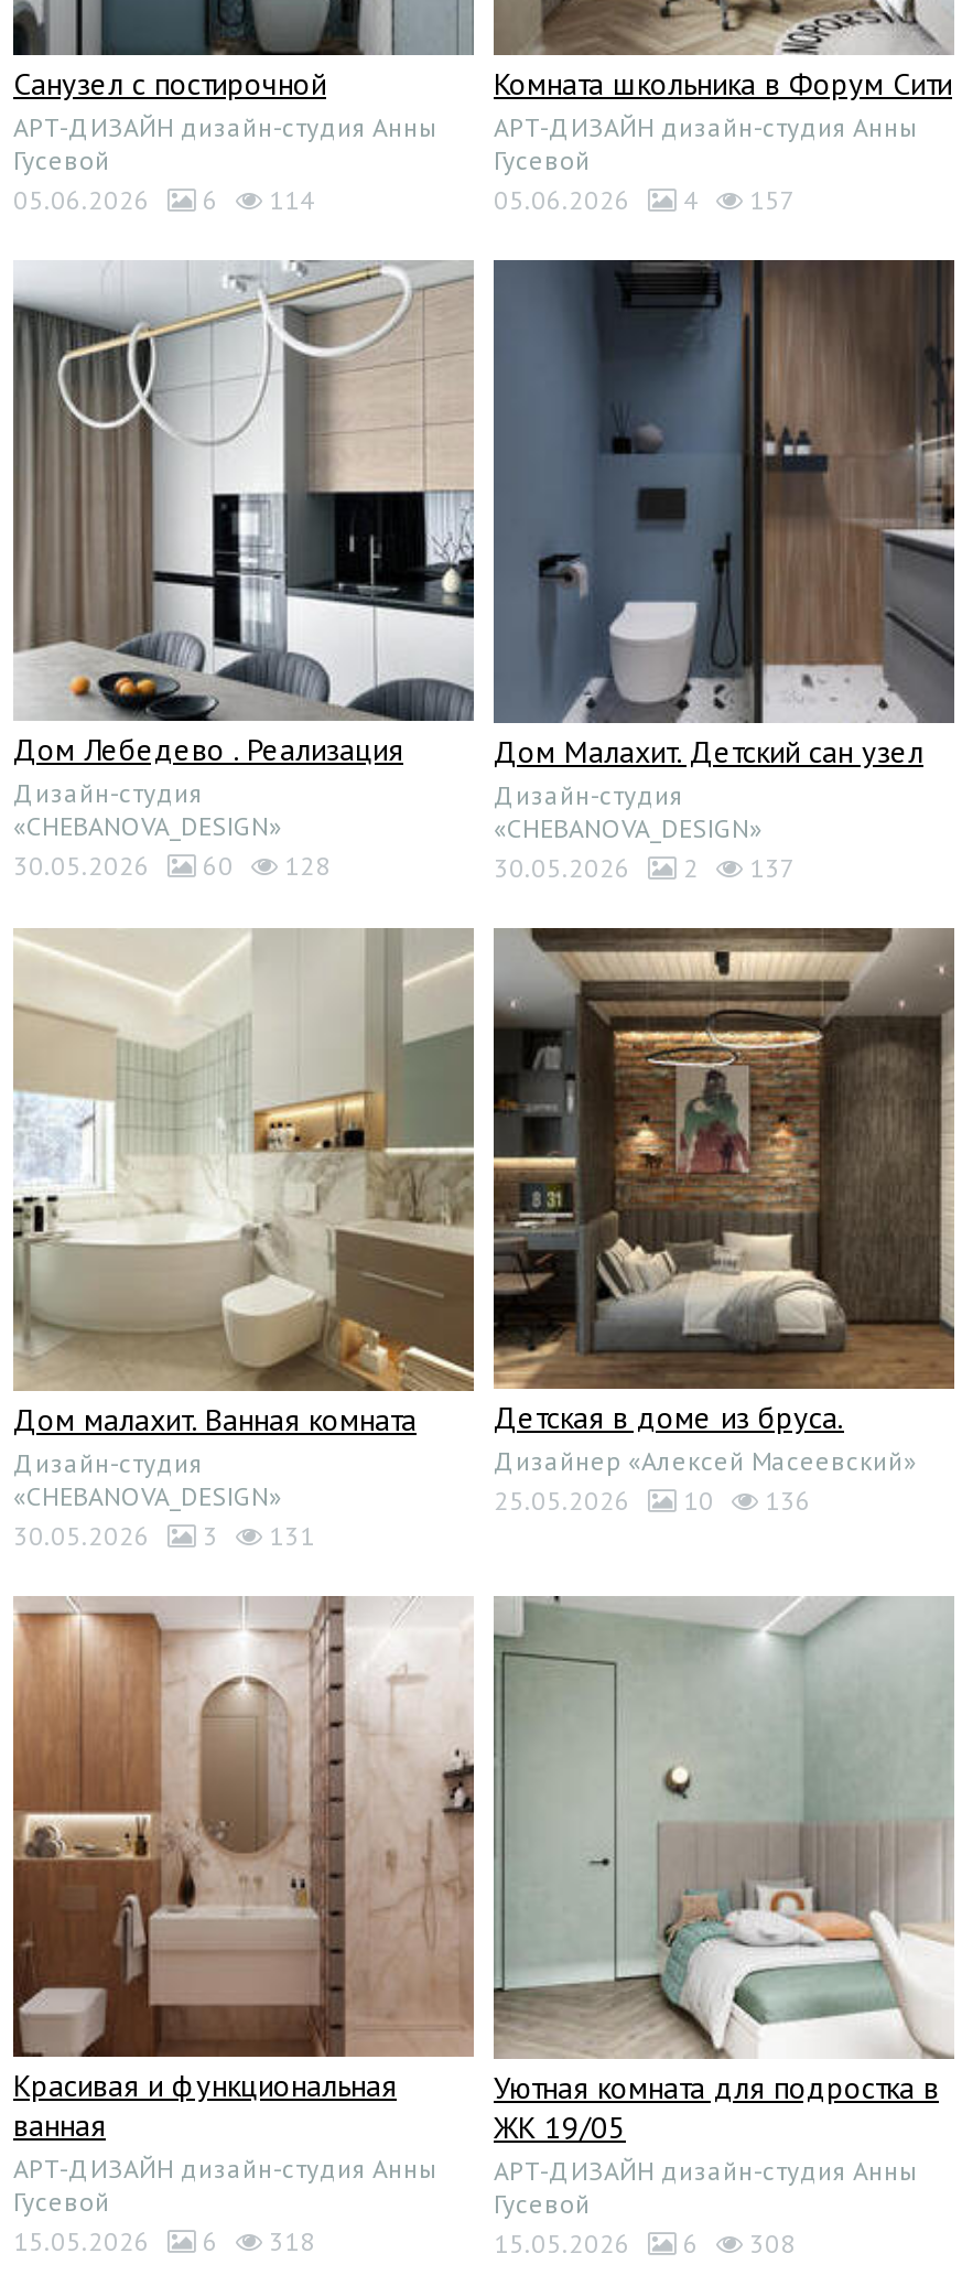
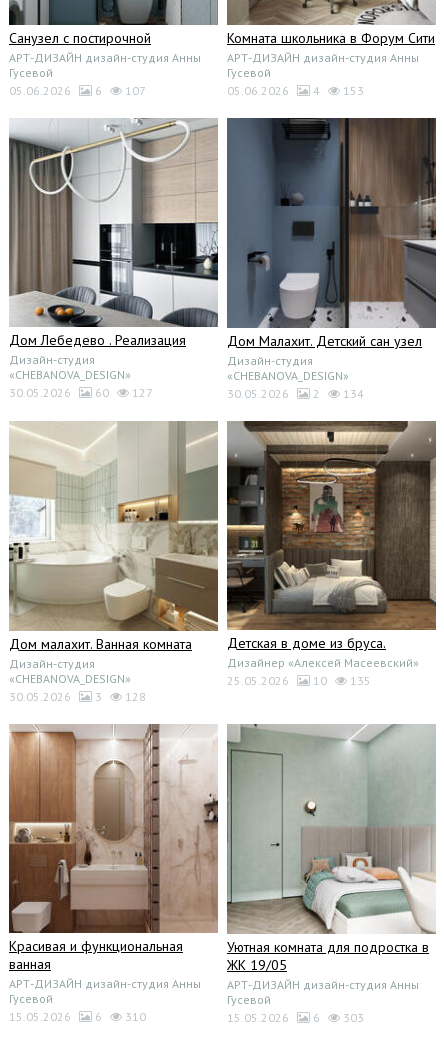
- 05.06.2026 6 114
+ 05.06.2026 6 107

- 05.06.2026 4 157
+ 05.06.2026 4 153

- 30.05.2026 60 128
+ 30.05.2026 60 127

- 30.05.2026 2 137
+ 30.05.2026 2 134

- 25.05.2026 10 136
+ 25.05.2026 10 135

- 30.05.2026 3 131
+ 30.05.2026 3 128

- 15.05.2026 6 318
+ 15.05.2026 6 310

- 15.05.2026 6 308
+ 15.05.2026 6 303
